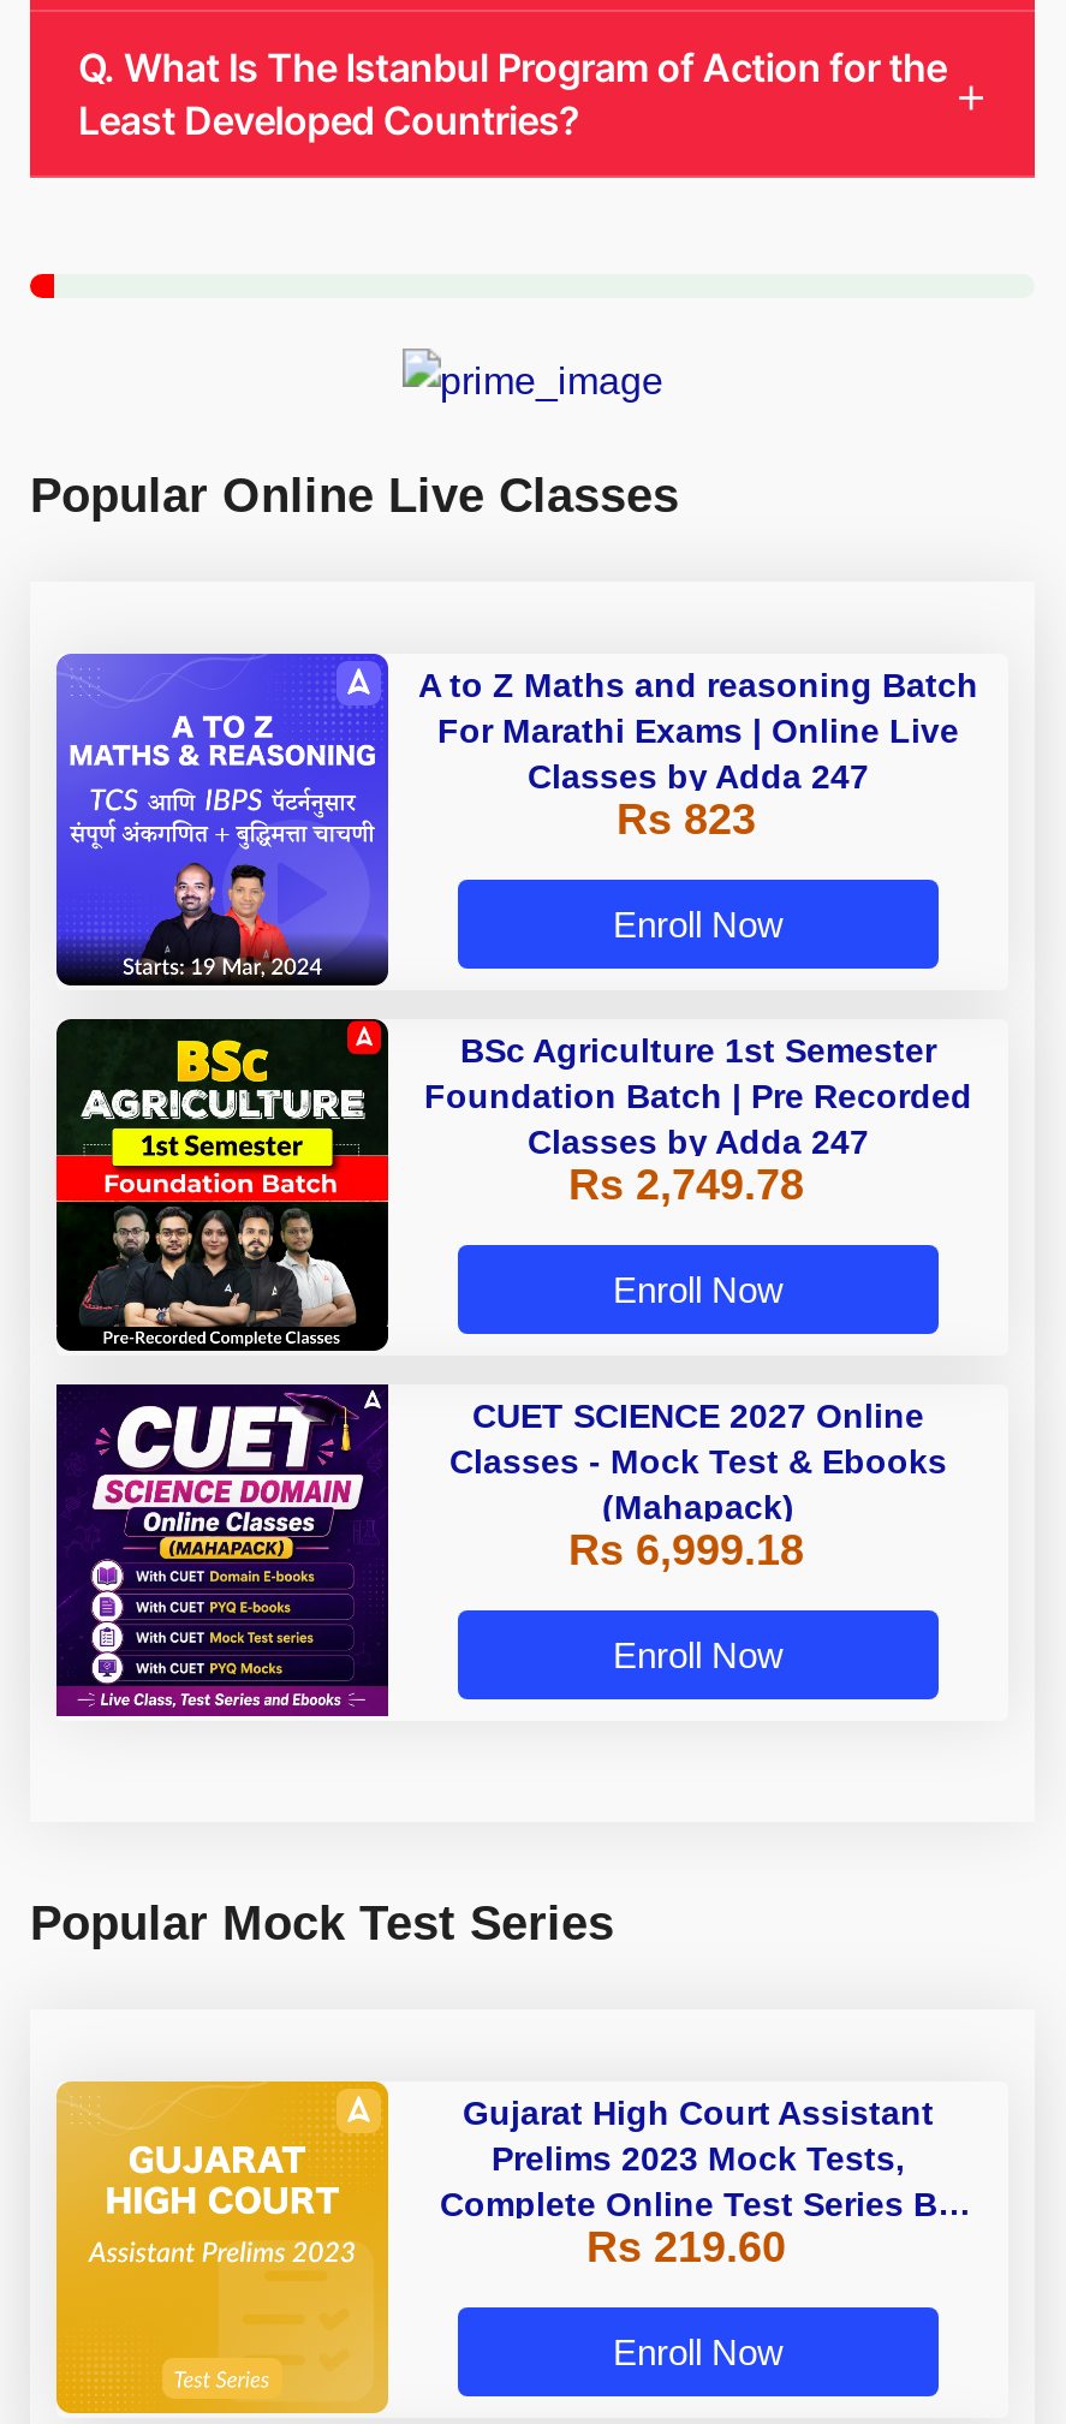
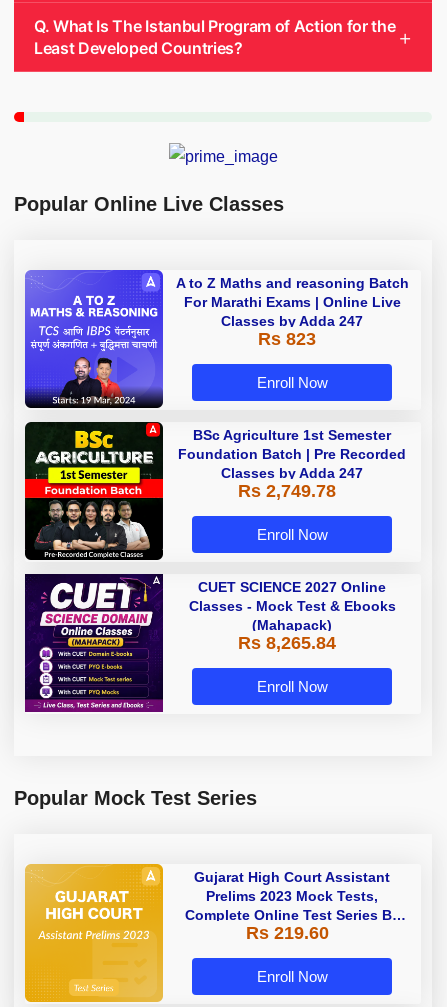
- Rs 6,999.18
+ Rs 8,265.84
